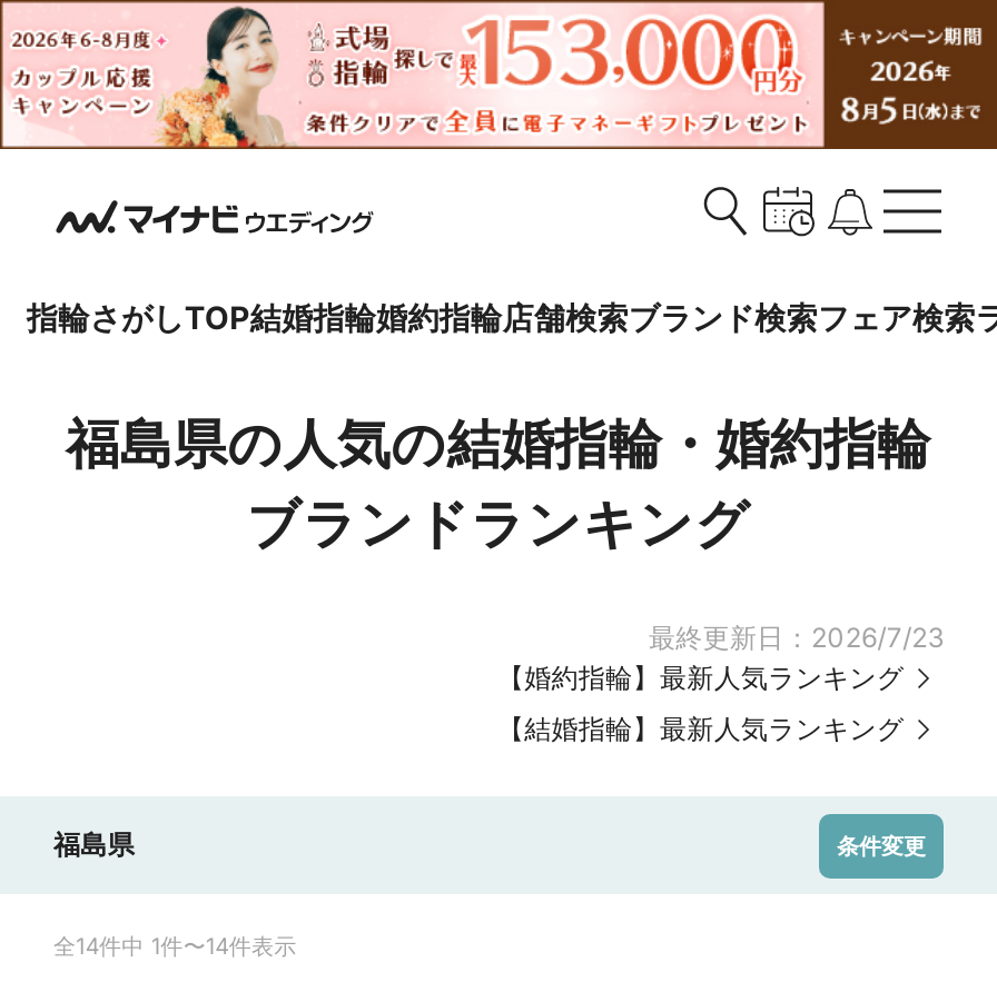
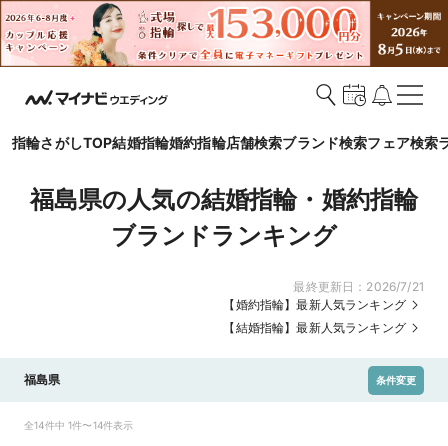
- 最終更新日：2026/7/23
+ 最終更新日：2026/7/21
